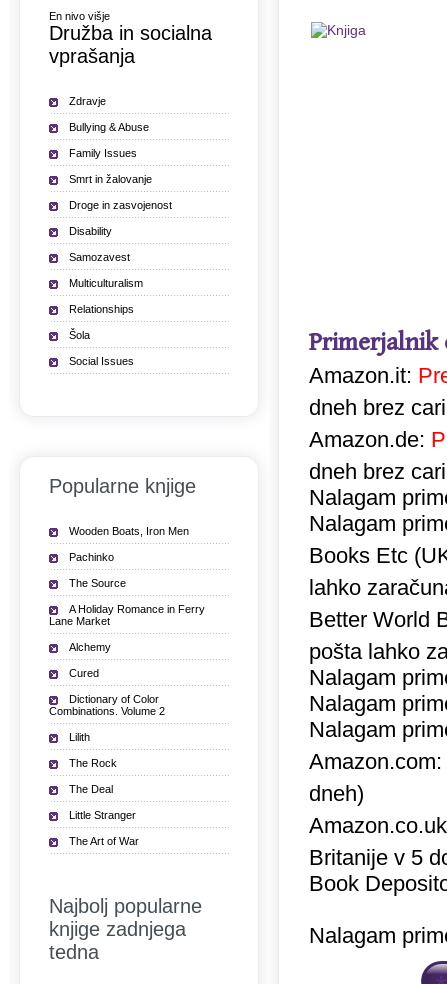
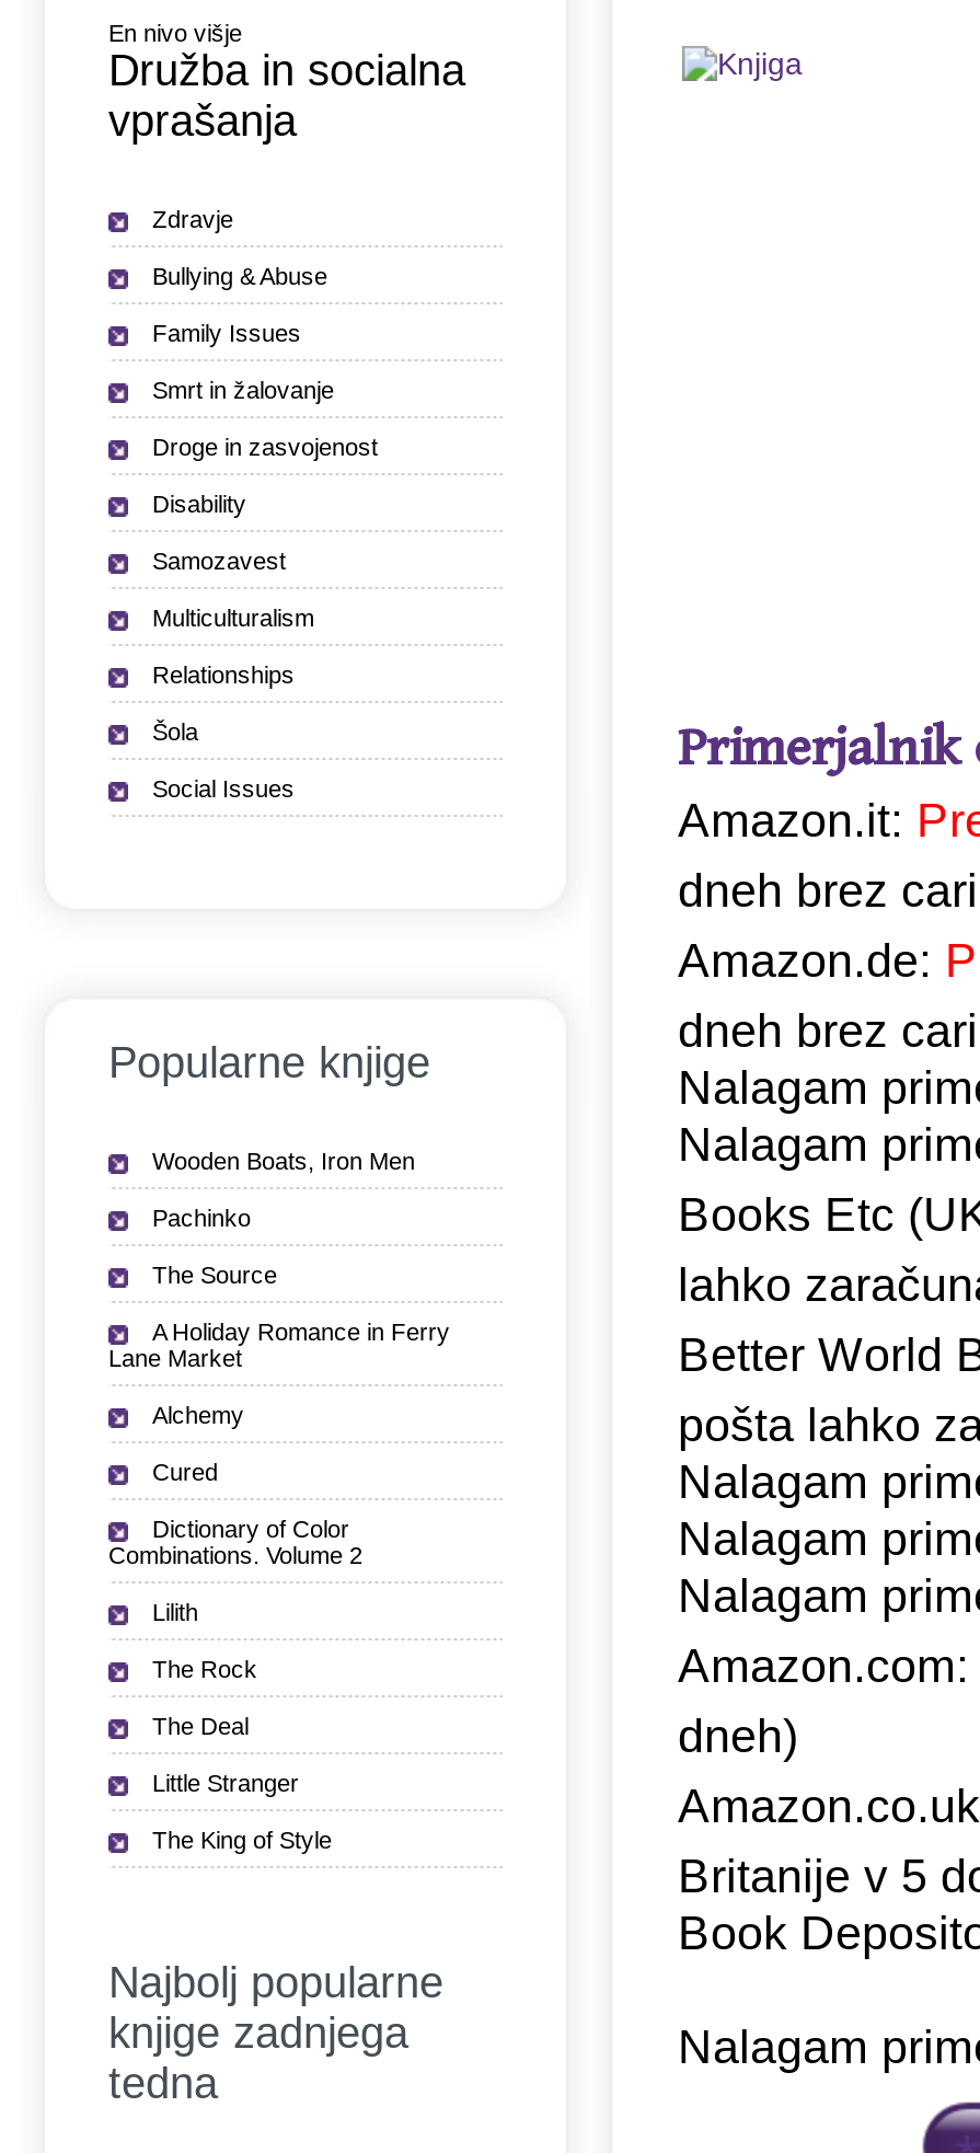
- The Art of War
+ The King of Style
